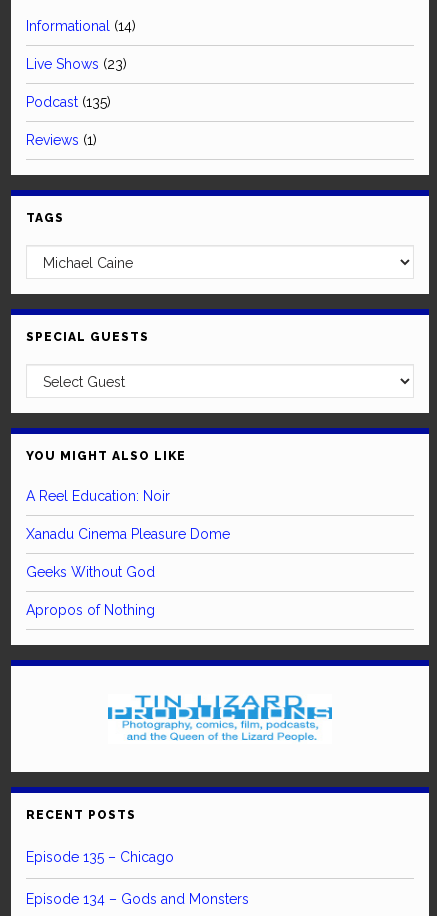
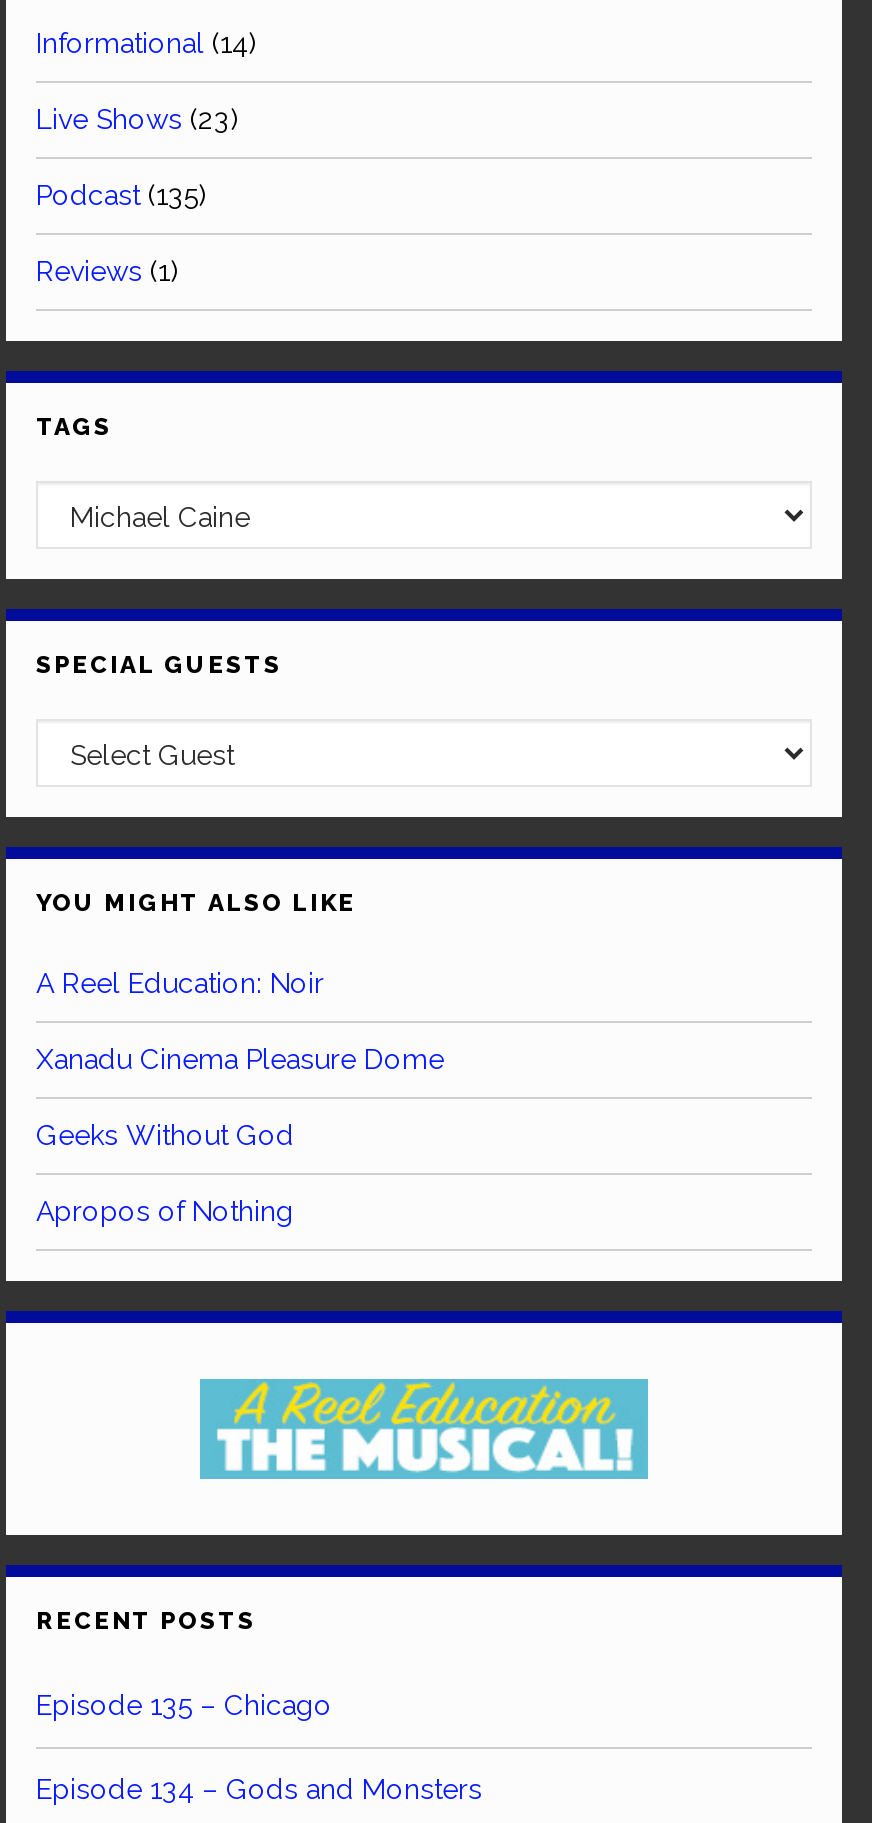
- [image]
+ [image]
